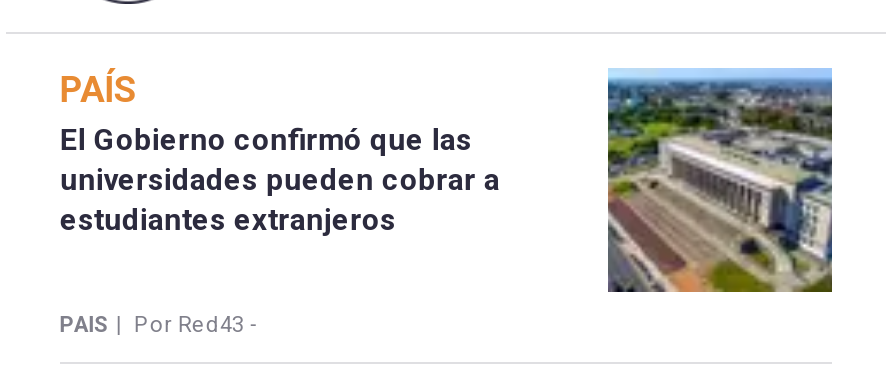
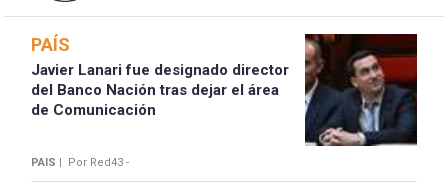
- [image]
+ [image]

- El Gobierno confirmó que las
- universidades pueden cobrar a
- estudiantes extranjeros
+ Javier Lanari fue designado director
+ del Banco Nación tras dejar el área
+ de Comunicación
